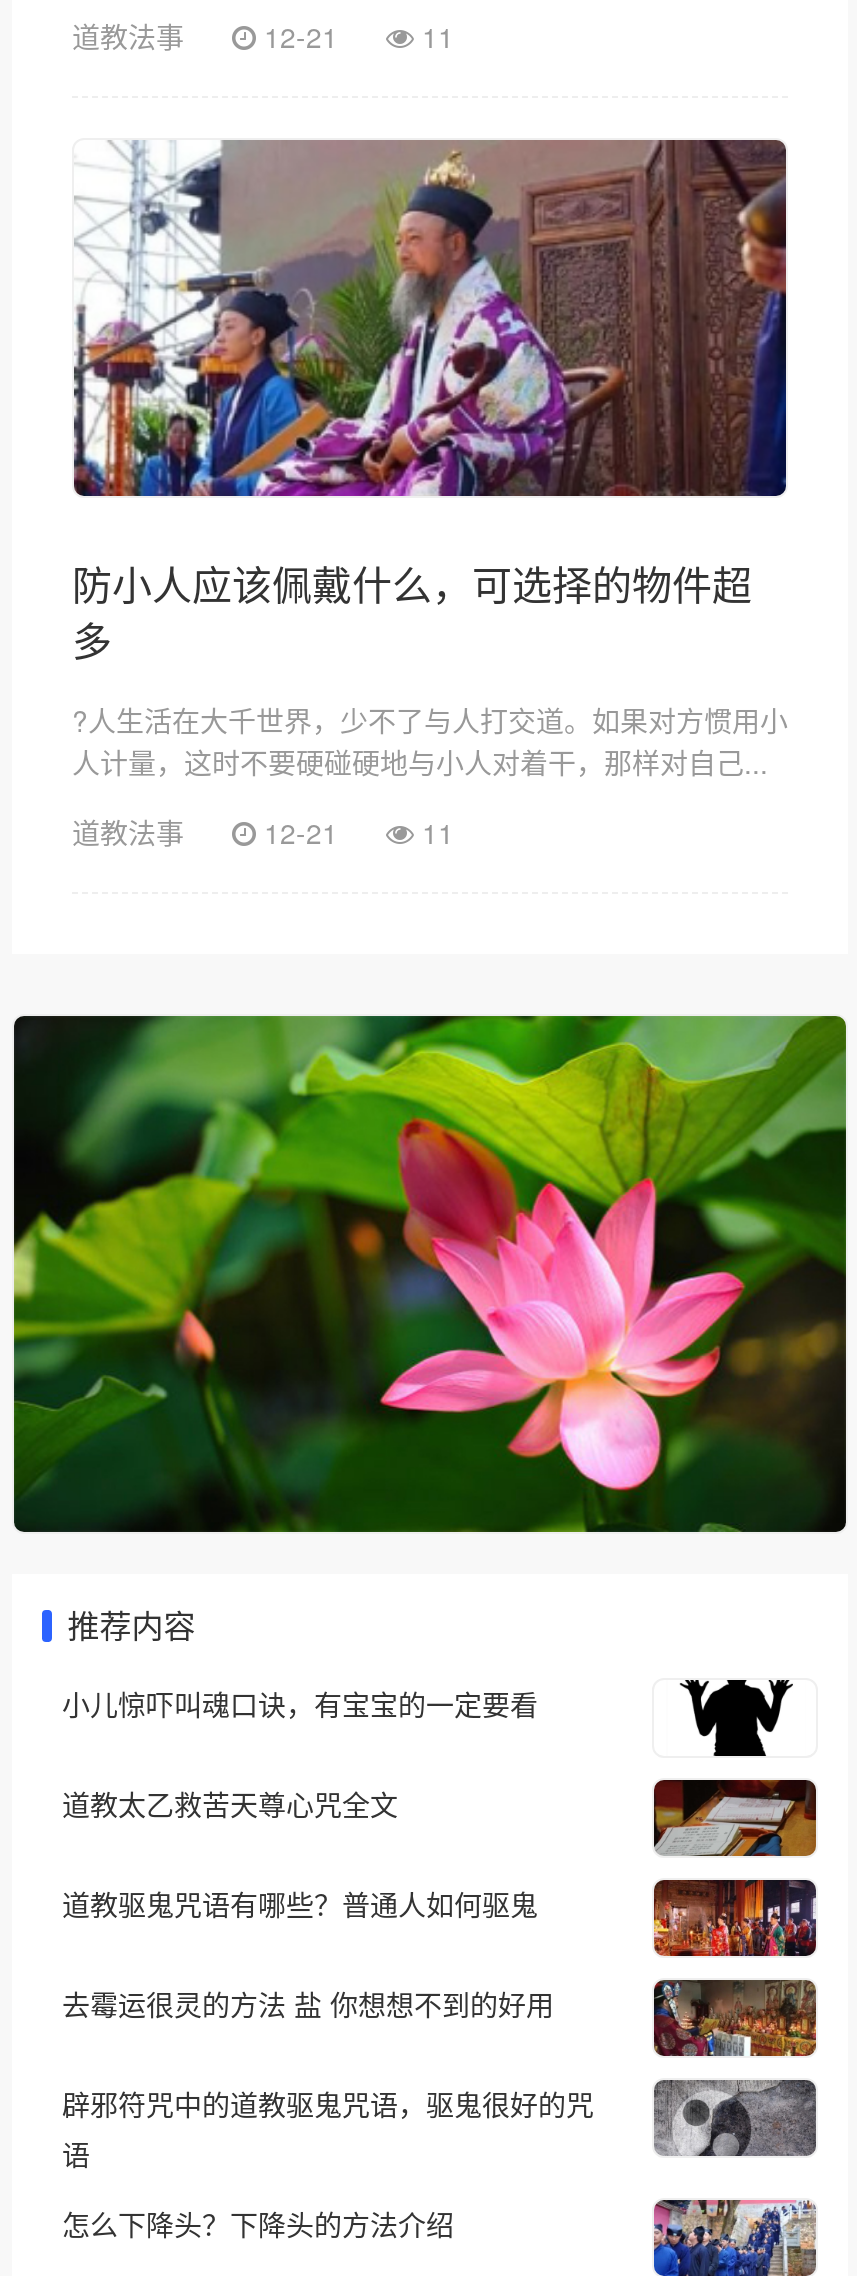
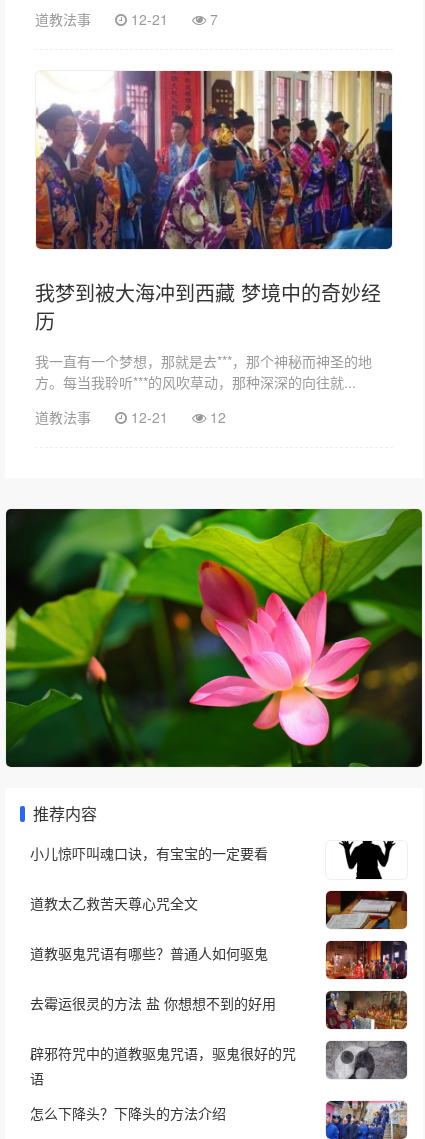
- 道教法事 12-21 11
+ 道教法事 12-21 7

- [image]
- 防小人应该佩戴什么，可选择的物件超
- 多
+ [image]
+ 我梦到被大海冲到西藏 梦境中的奇妙经
+ 历

- ?人生活在大千世界，少不了与人打交道。如果对方惯用小
- 人计量，这时不要硬碰硬地与小人对着干，那样对自己...
+ 我一直有一个梦想，那就是去***，那个神秘而神圣的地
+ 方。每当我聆听***的风吹草动，那种深深的向往就...

- 道教法事 12-21 11
+ 道教法事 12-21 12
